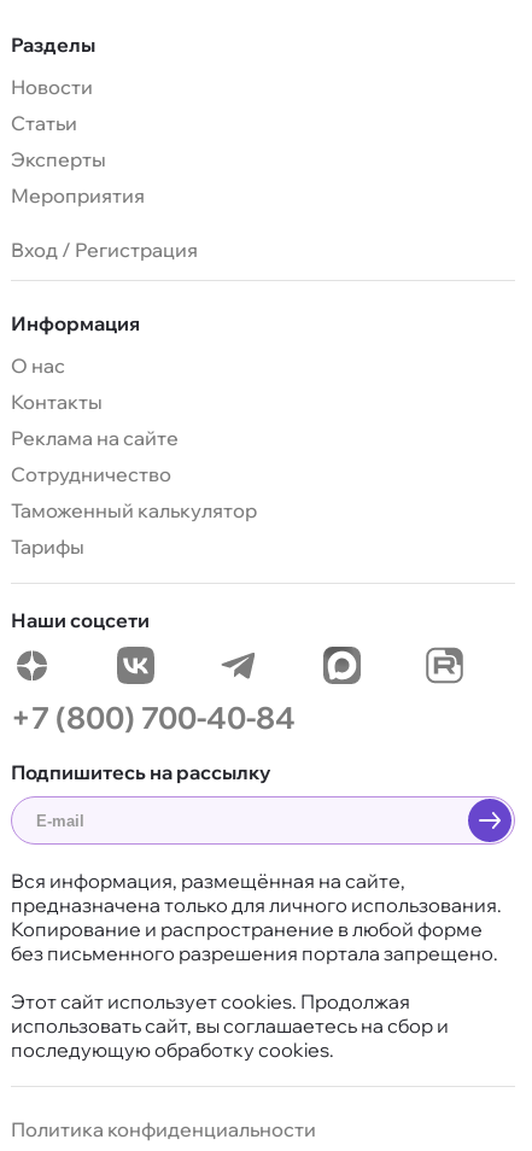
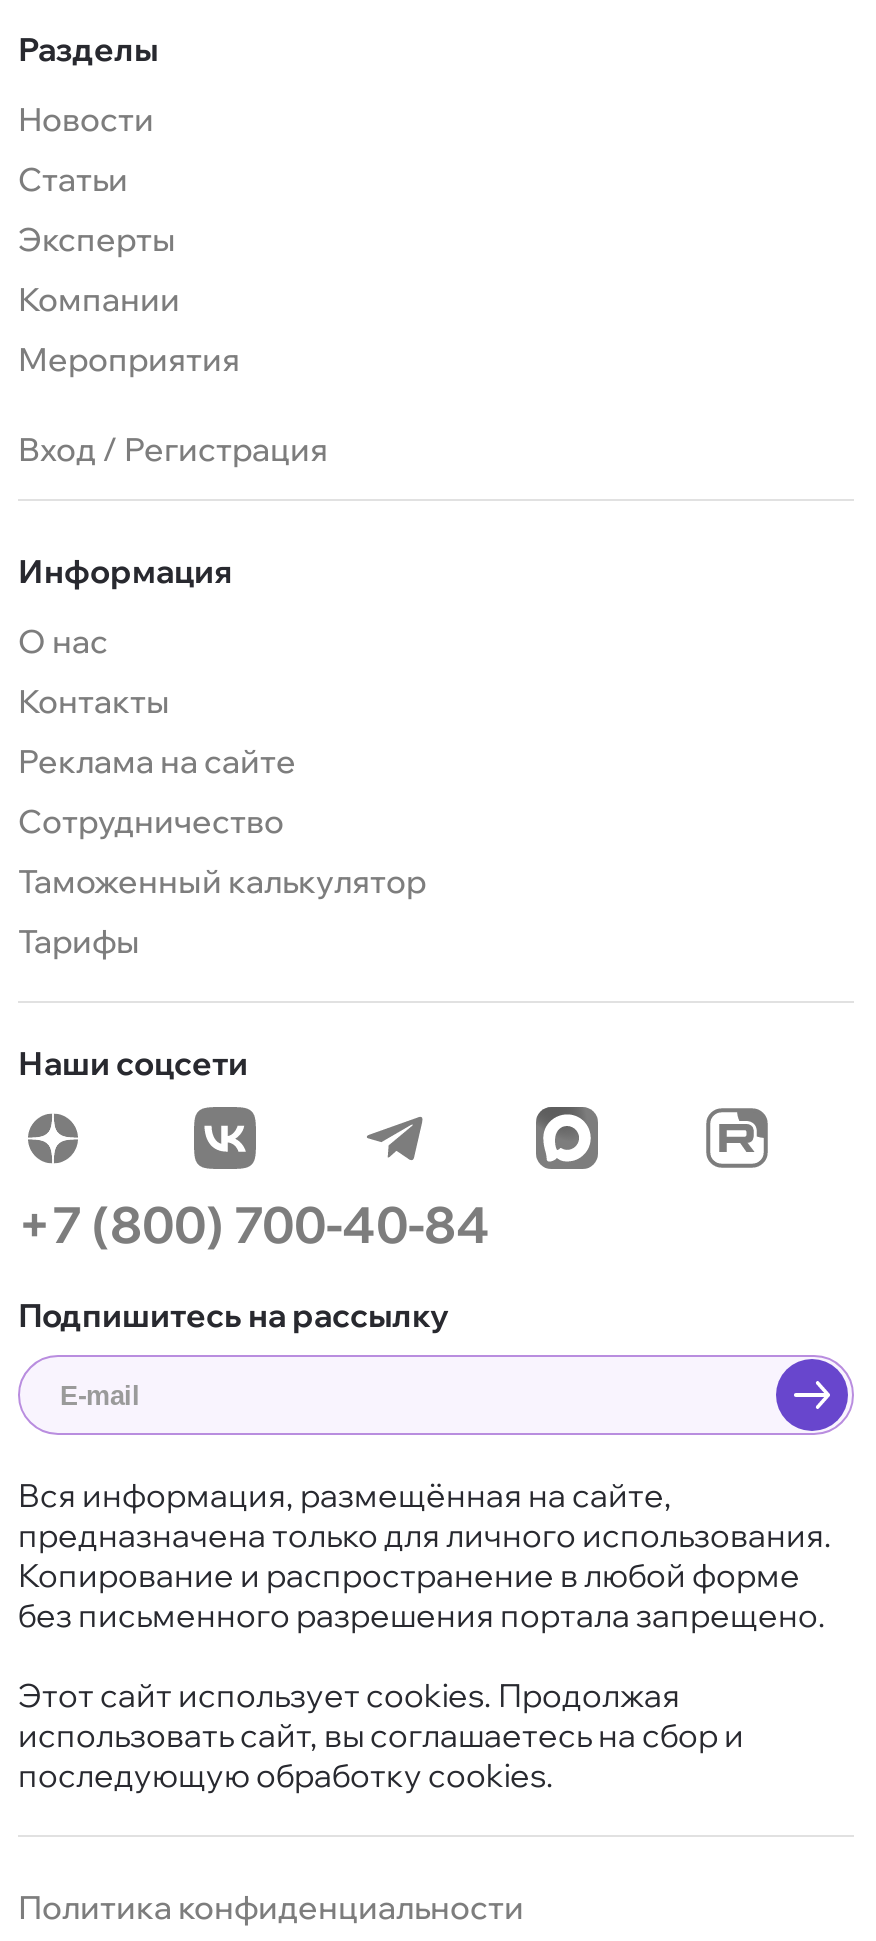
+ Компании
